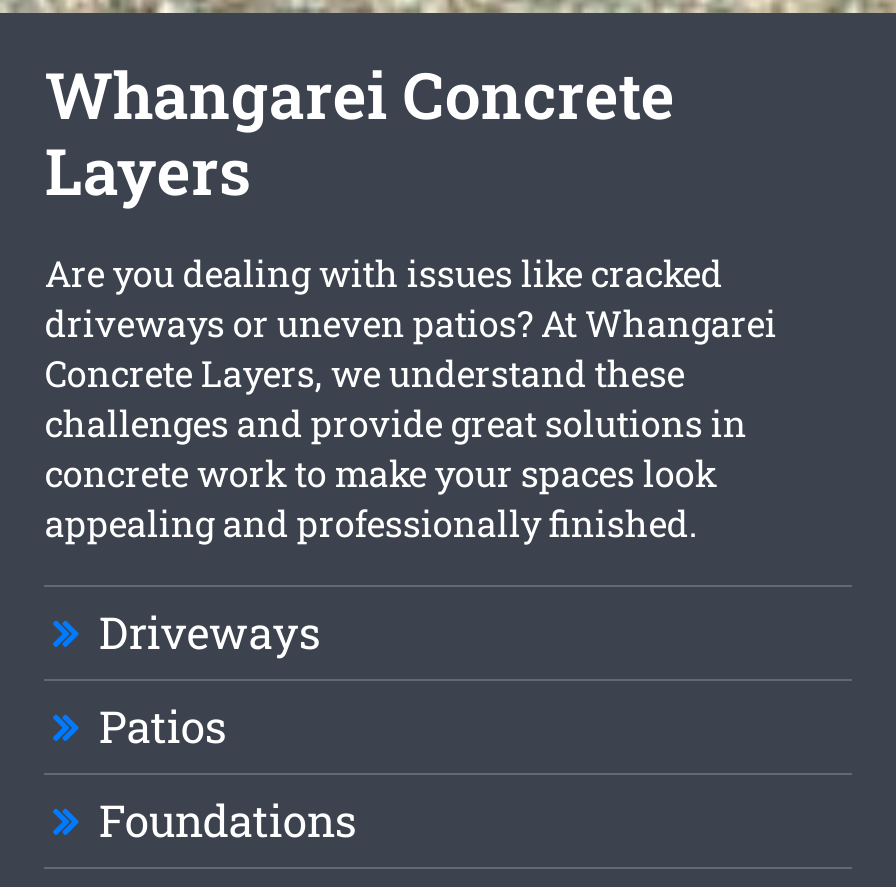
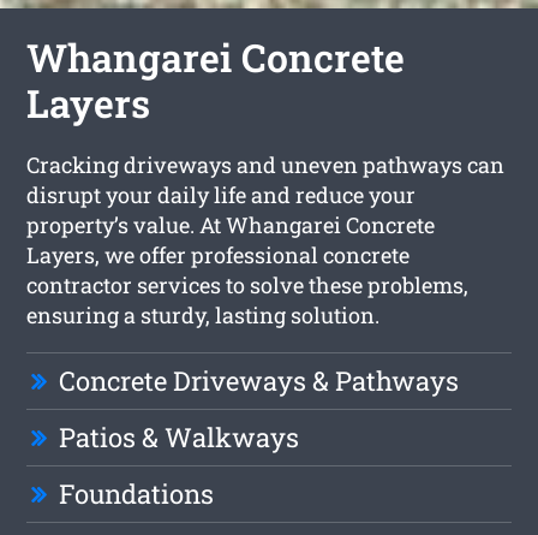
- Are you dealing with issues like cracked
- driveways or uneven patios? At Whangarei
- Concrete Layers, we understand these
- challenges and provide great solutions in
- concrete work to make your spaces look
- appealing and professionally finished.
+ Cracking driveways and uneven pathways can
+ disrupt your daily life and reduce your
+ property’s value. At Whangarei Concrete
+ Layers, we offer professional concrete
+ contractor services to solve these problems,
+ ensuring a sturdy, lasting solution.

- Driveways
+ Concrete Driveways & Pathways

- Patios
+ Patios & Walkways
